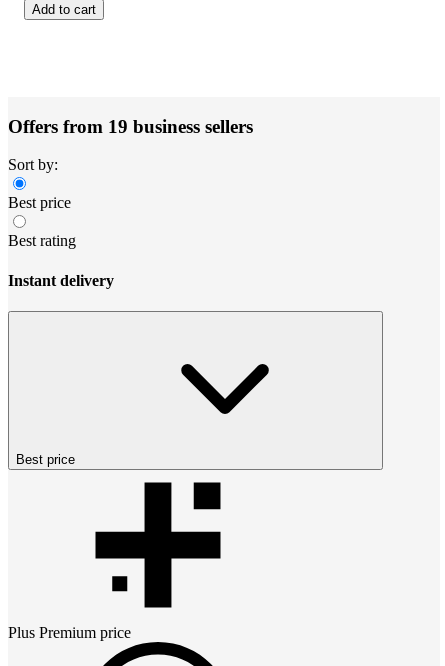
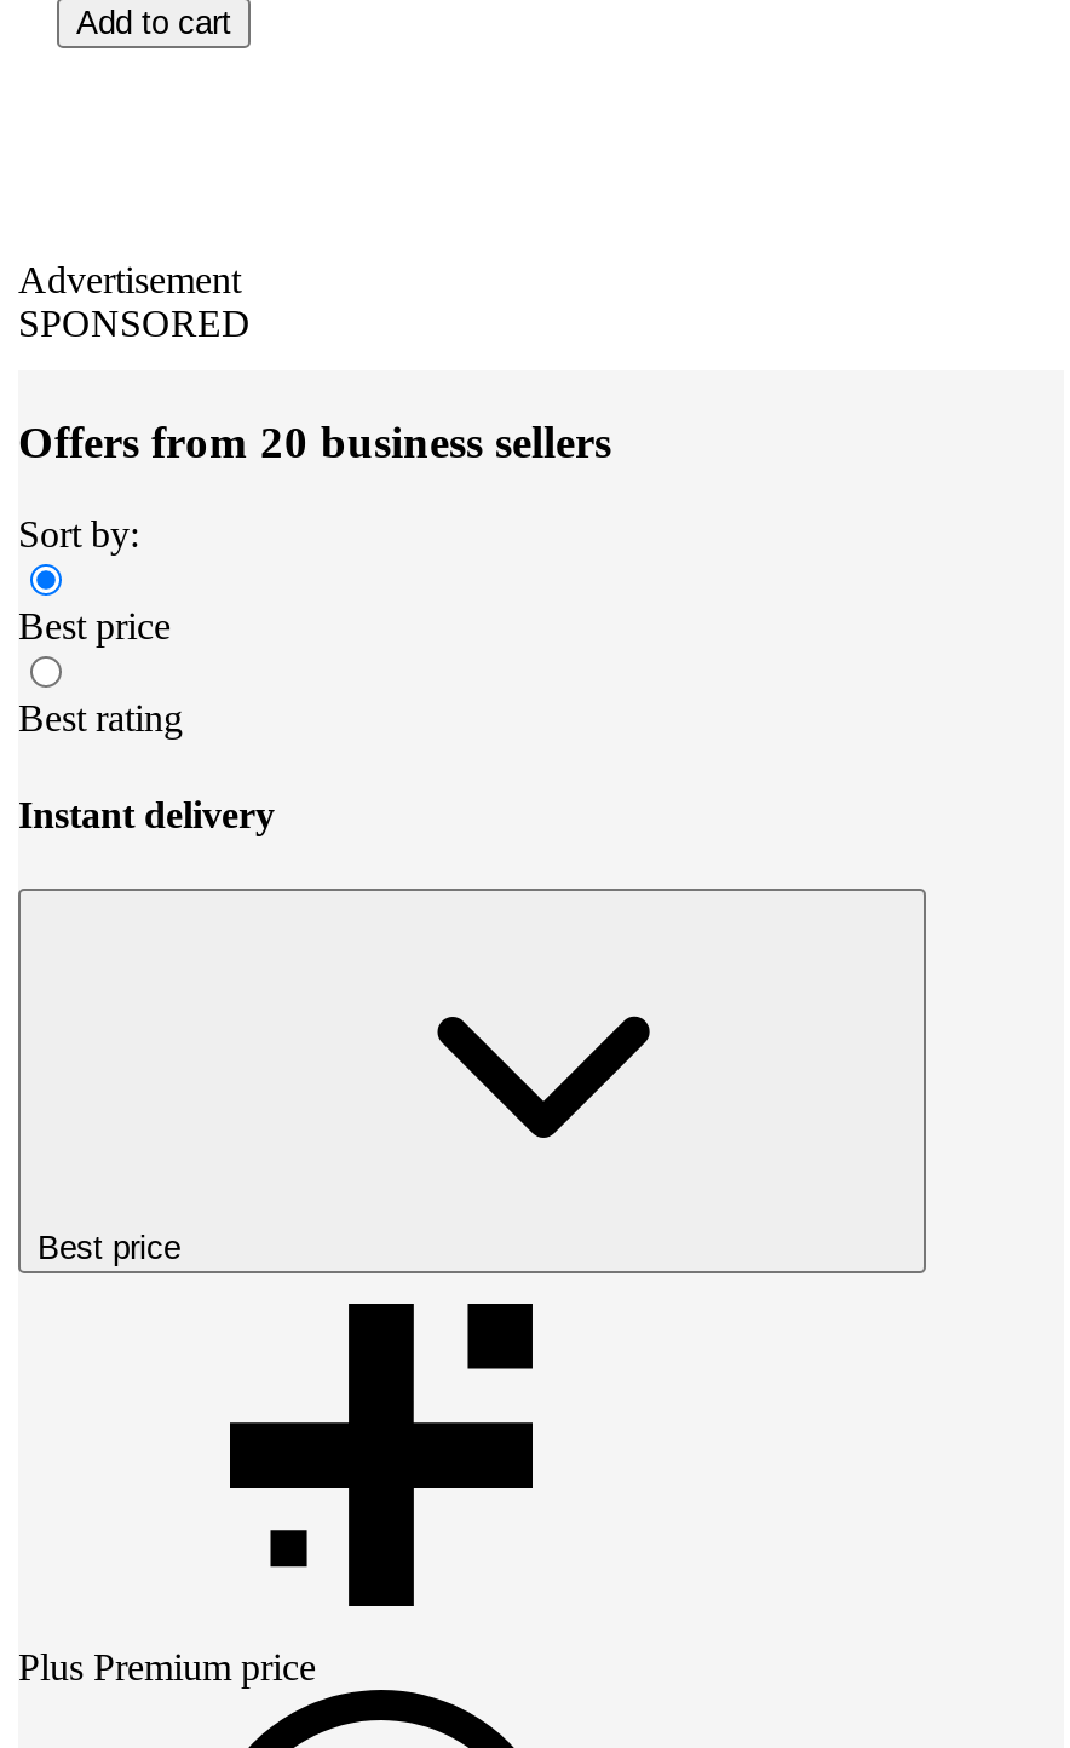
- Offers from 19 business sellers
+ Advertisement
+ SPONSORED
+ Offers from 20 business sellers
